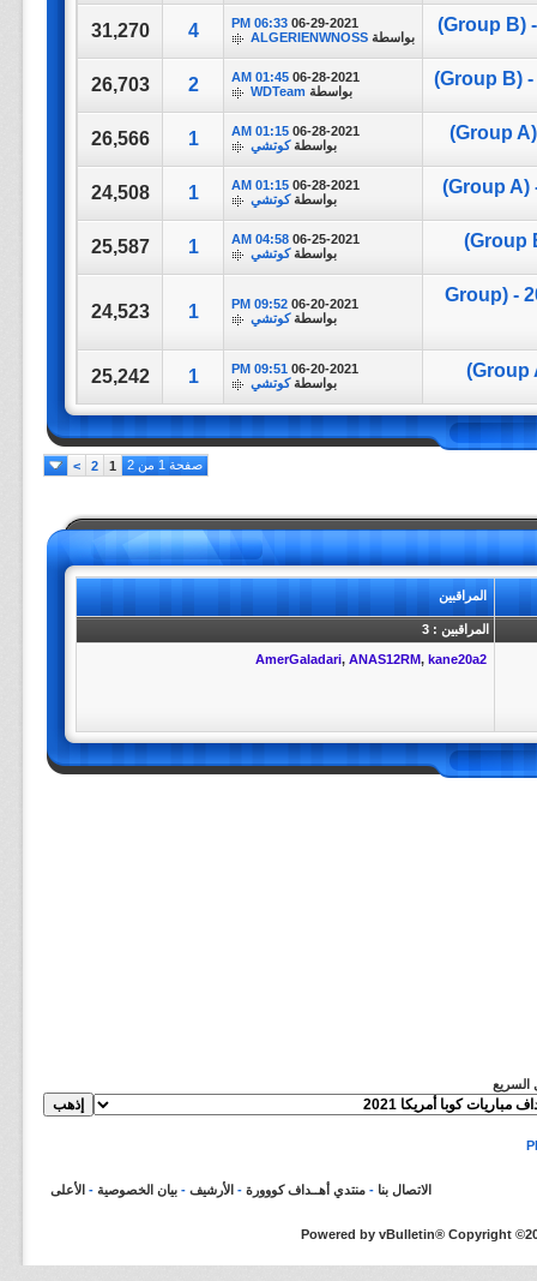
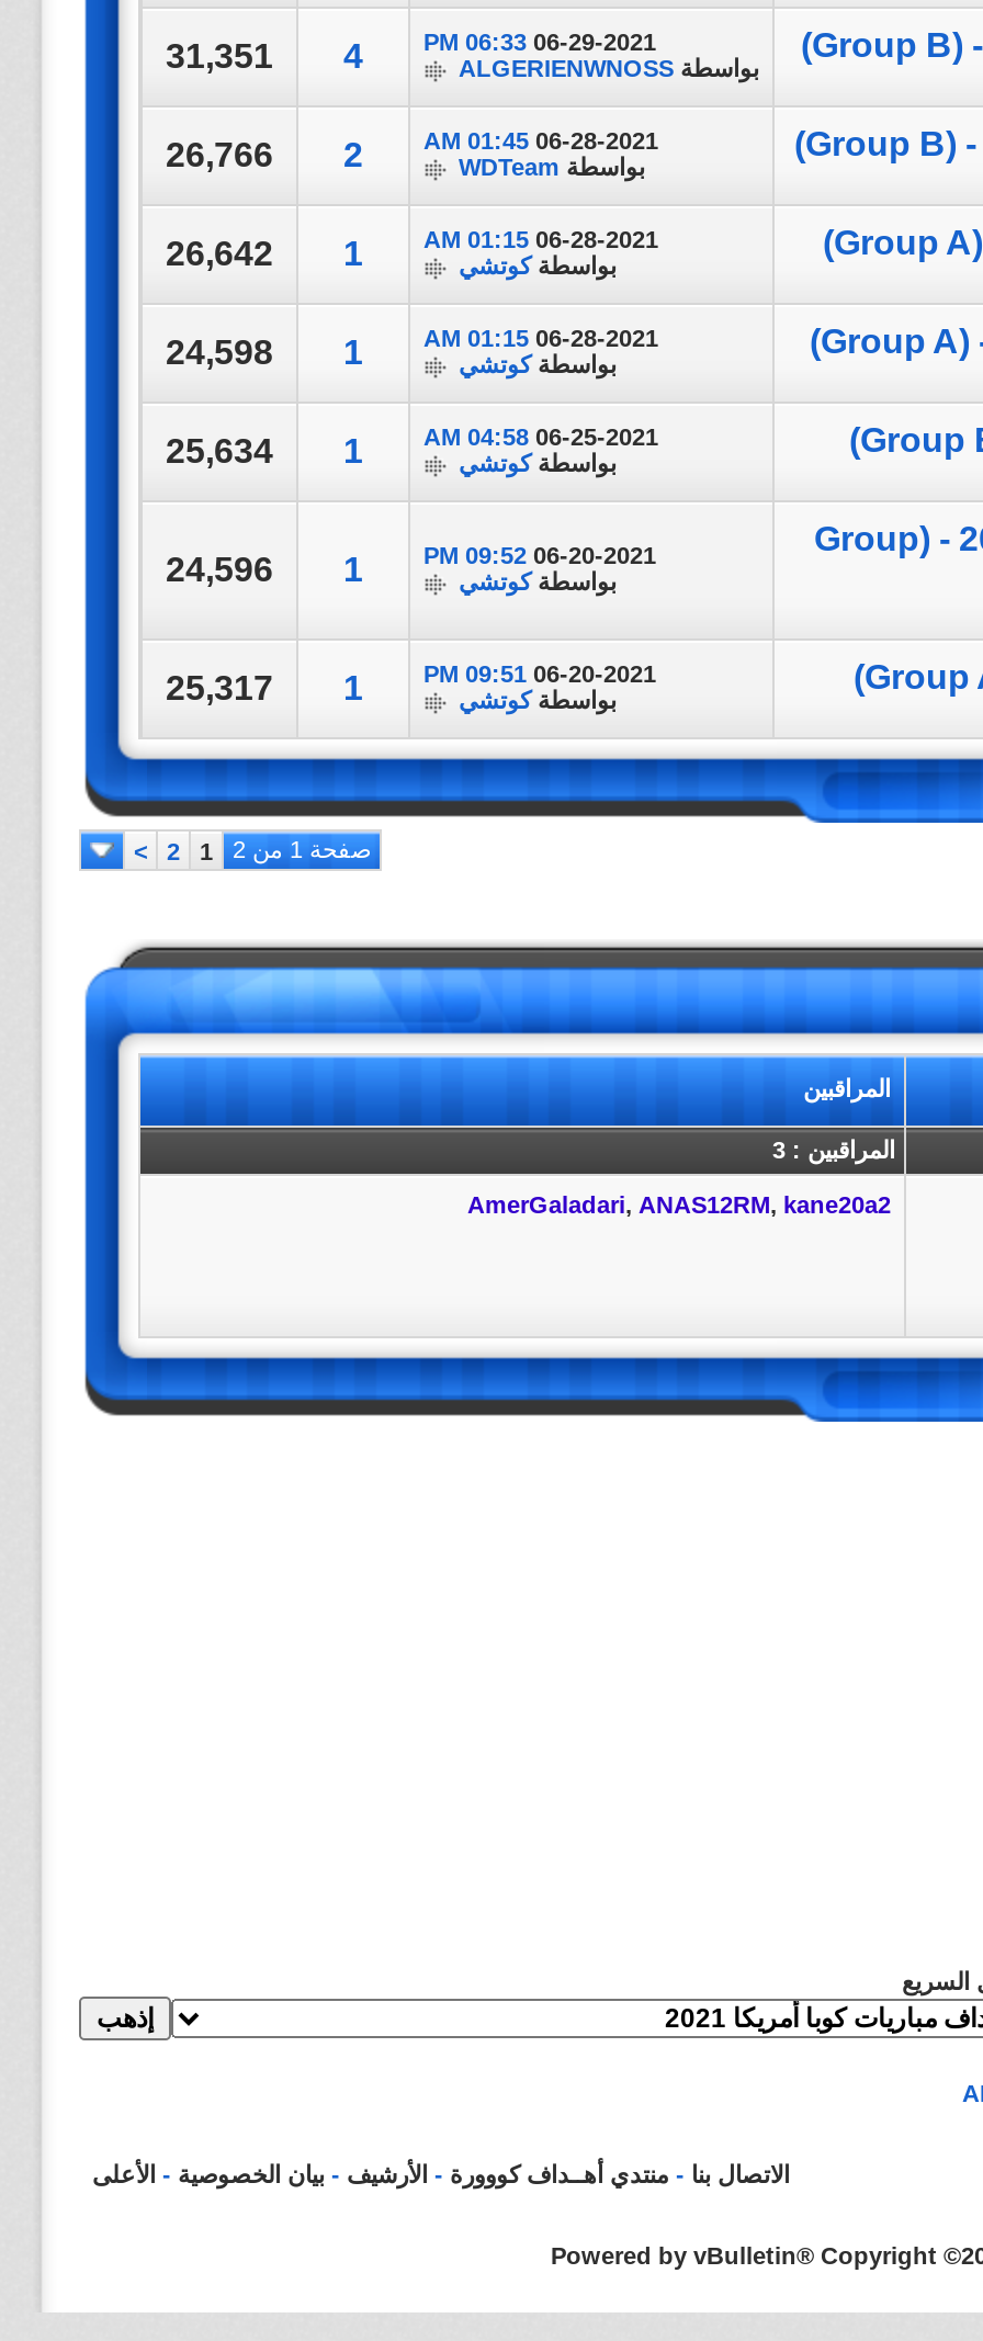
- 31,270 4
+ 31,351 4

- 26,703 2
+ 26,766 2

- 26,566 1
+ 26,642 1

- 24,508 1
+ 24,598 1

- 25,587 1
+ 25,634 1

- 24,523 1
+ 24,596 1

- 25,242 1
+ 25,317 1
